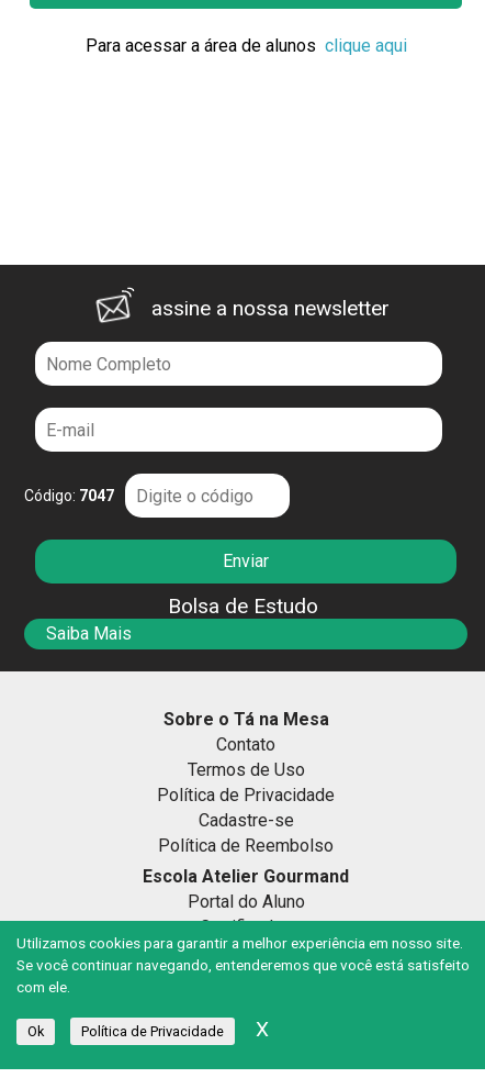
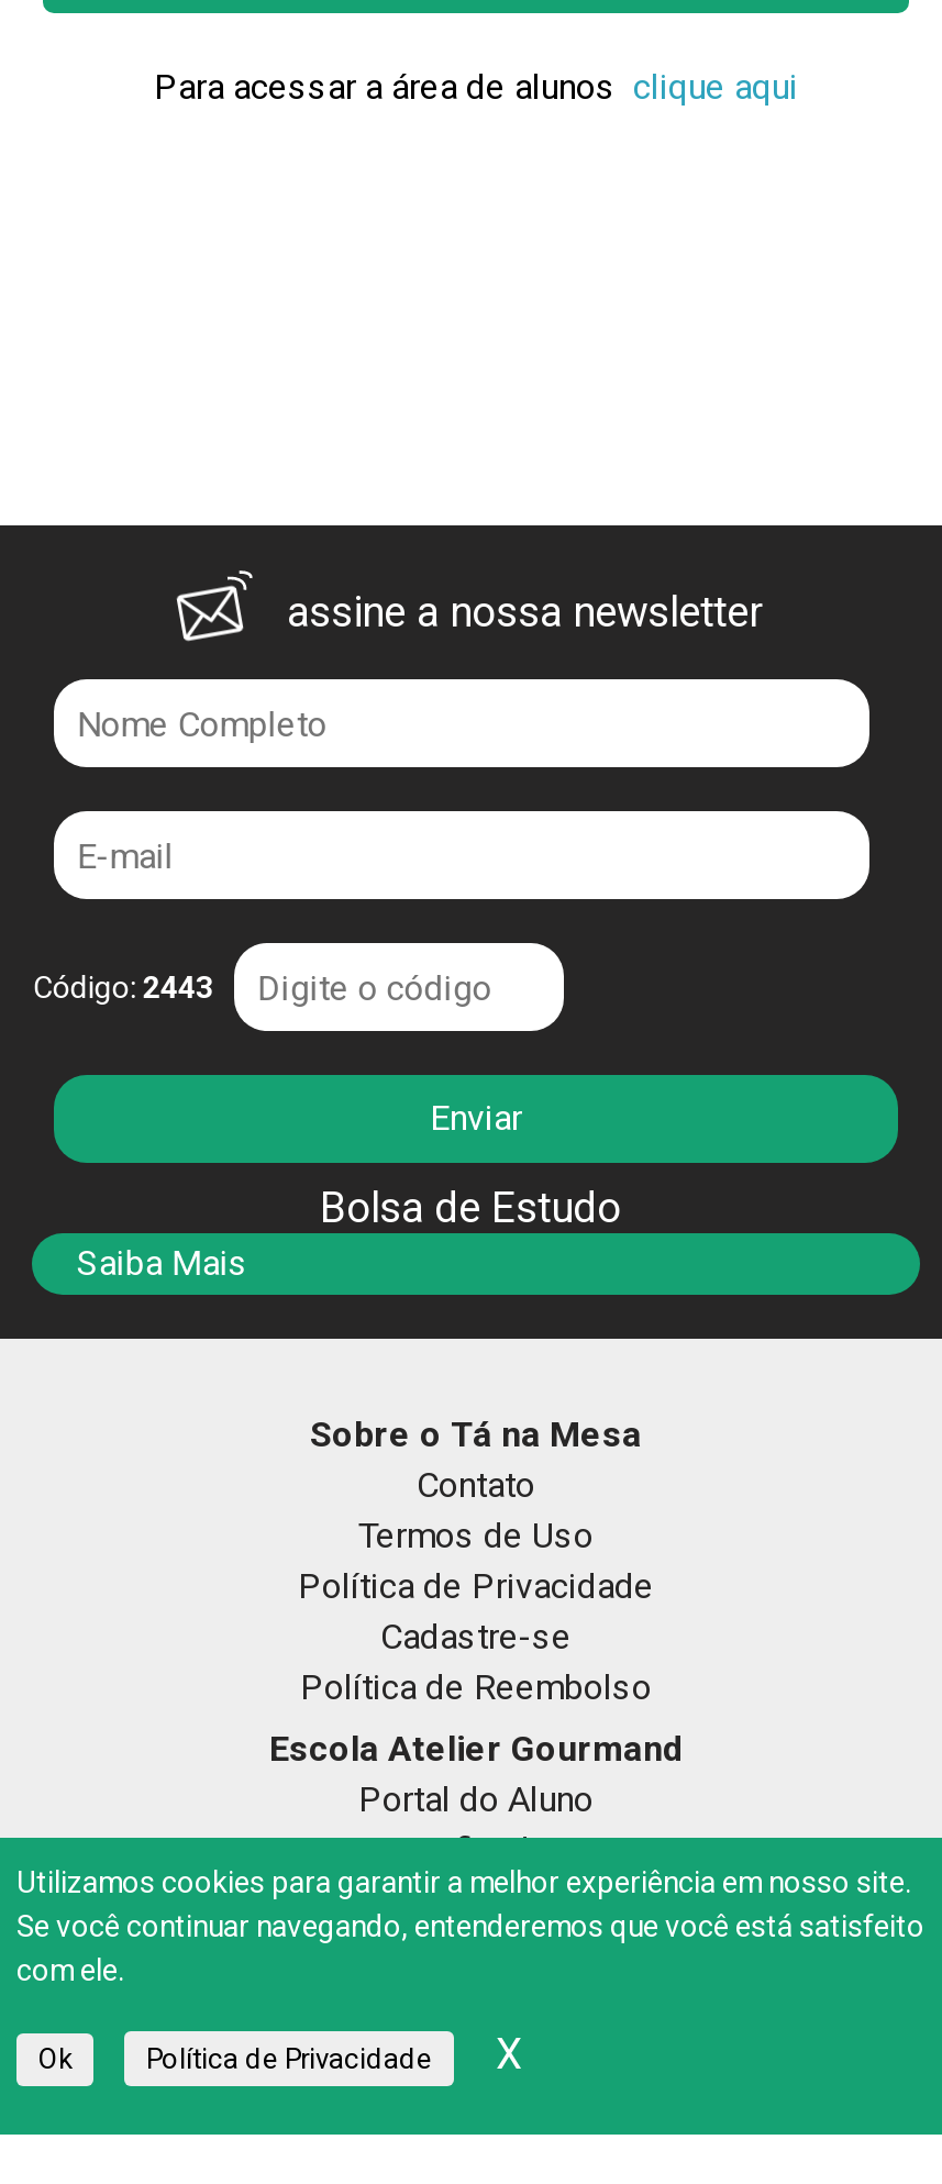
- Código: 7047
+ Código: 2443
